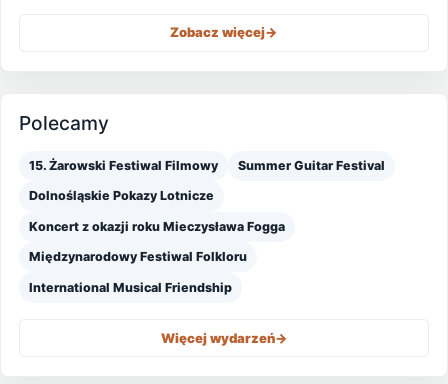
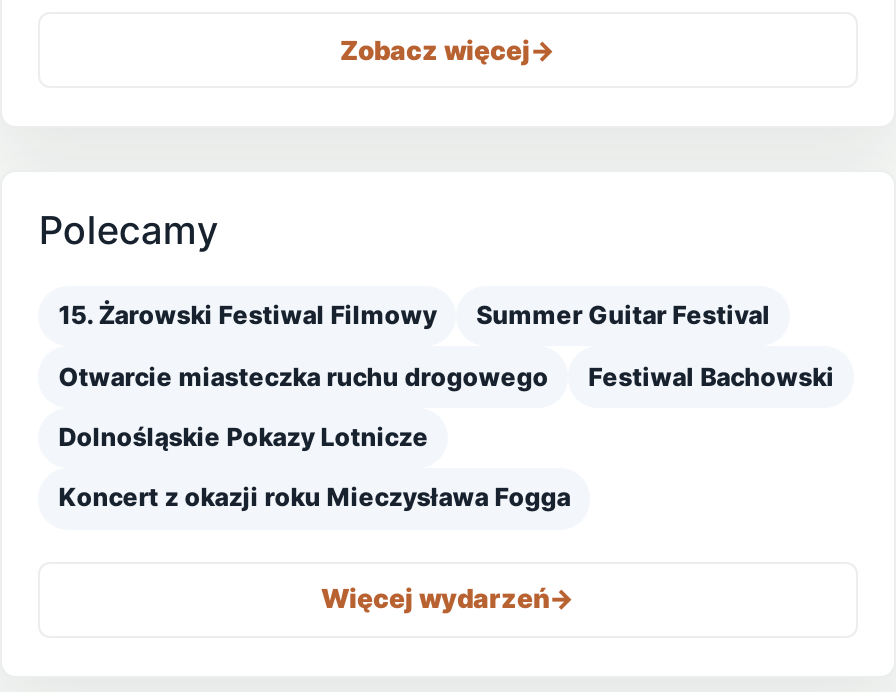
+ Otwarcie miasteczka ruchu drogowego
+ Festiwal Bachowski

moved down: Dolnośląskie Pokazy Lotnicze | Koncert z okazji roku Mieczysława Fogga

- Międzynarodowy Festiwal Folkloru
- International Musical Friendship
